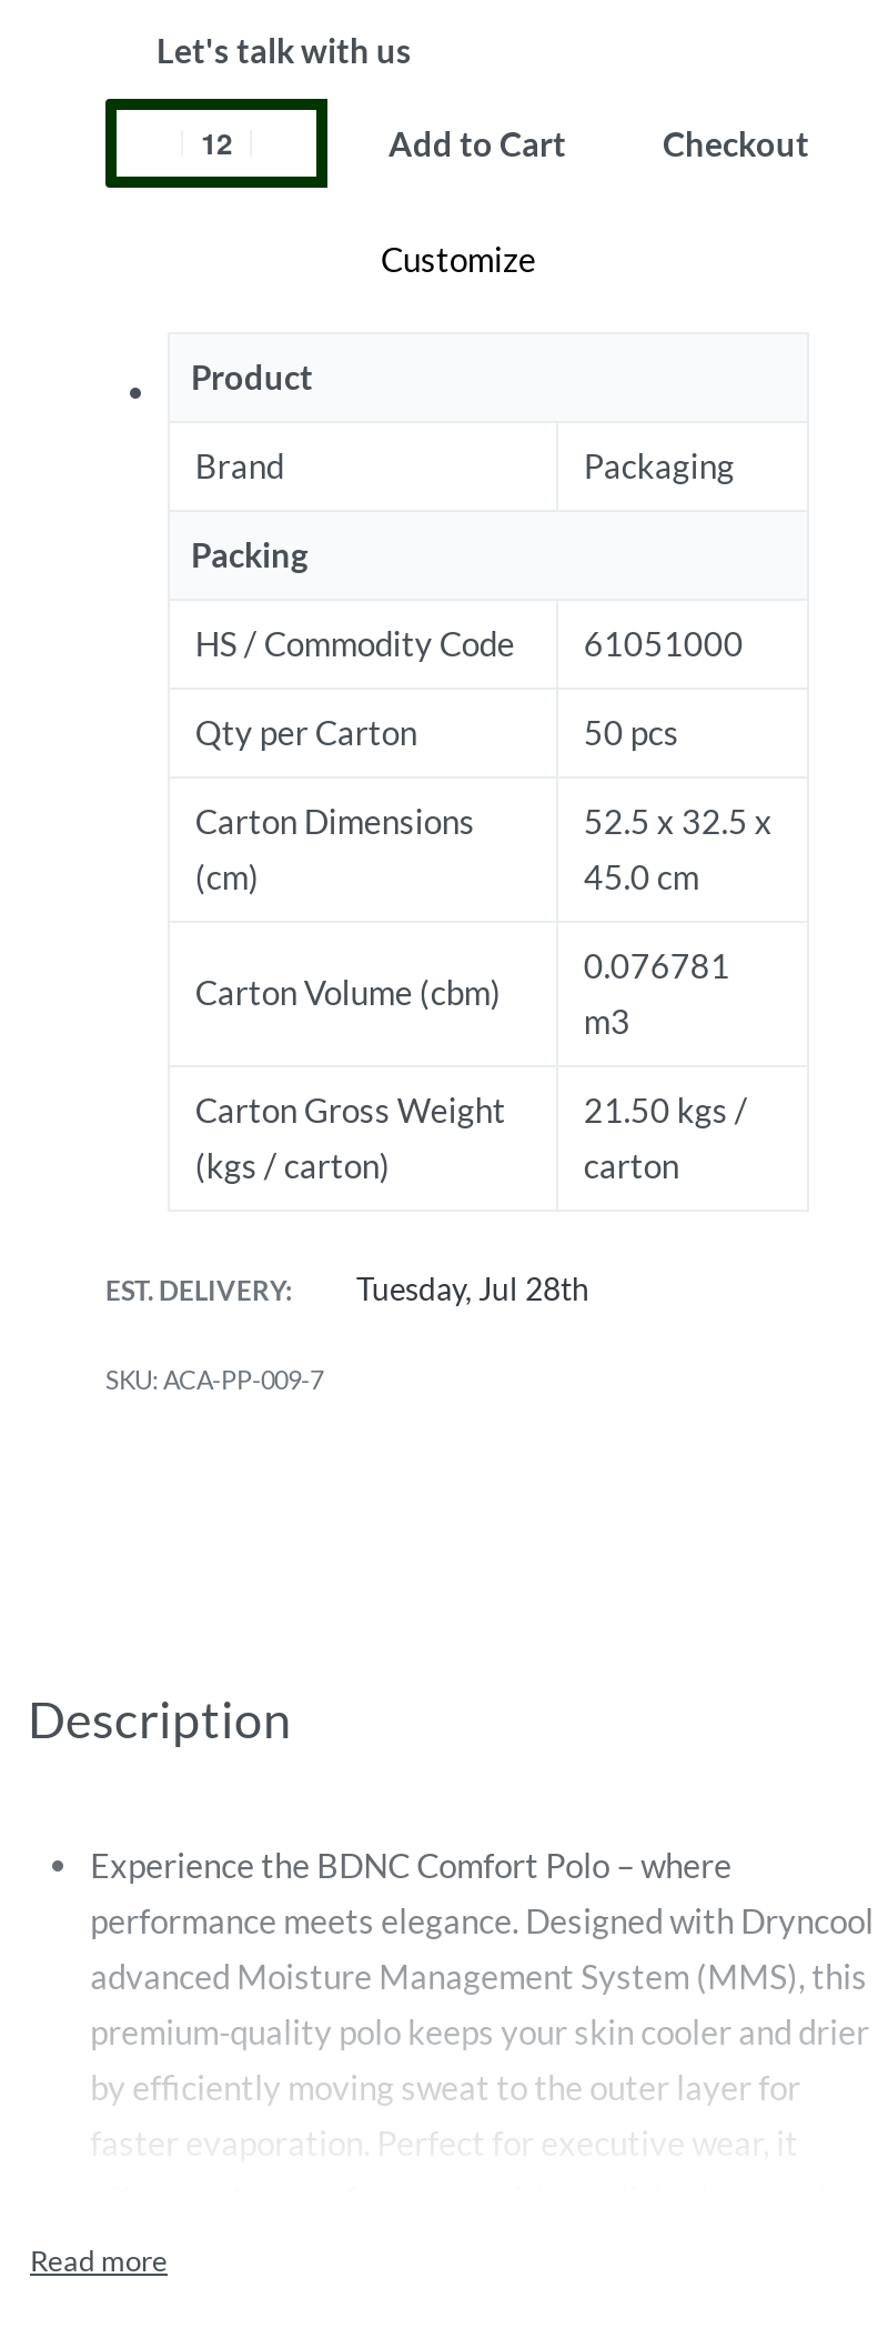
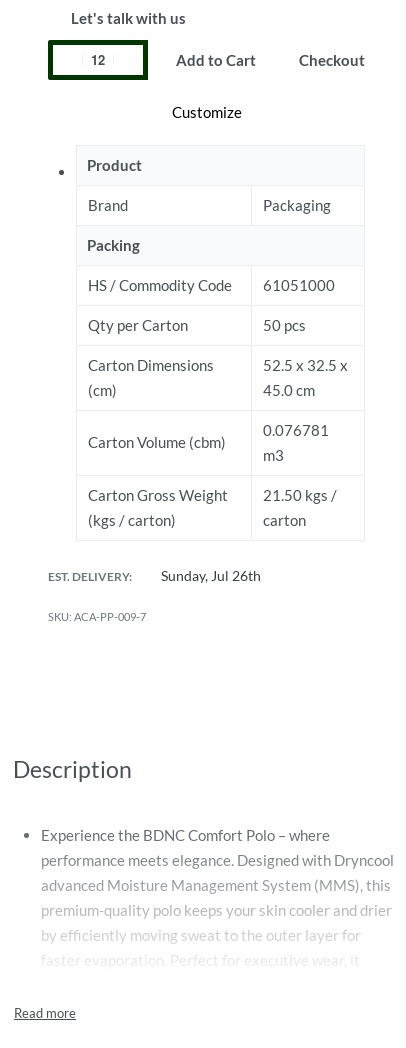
- Tuesday, Jul 28th
+ Sunday, Jul 26th
